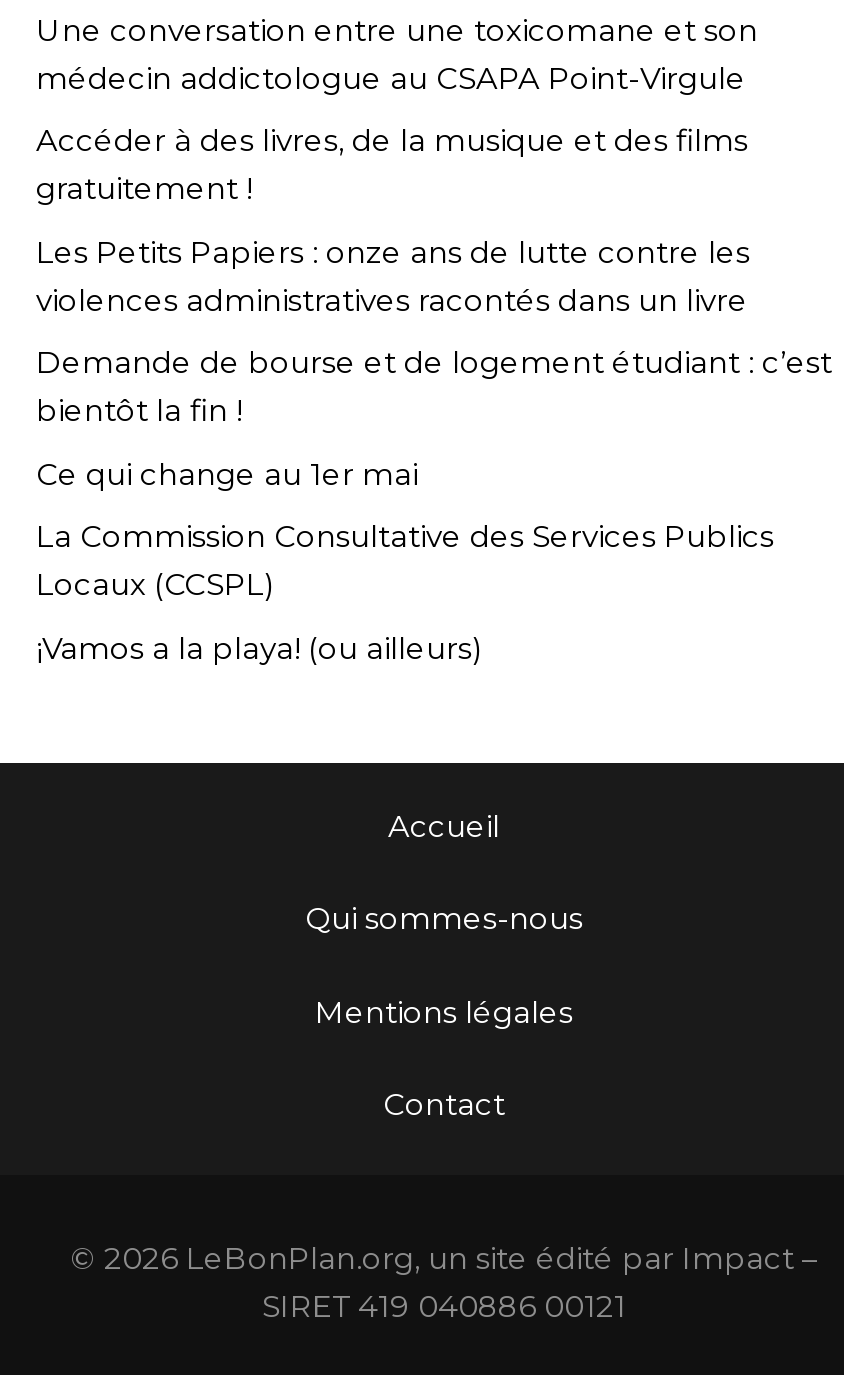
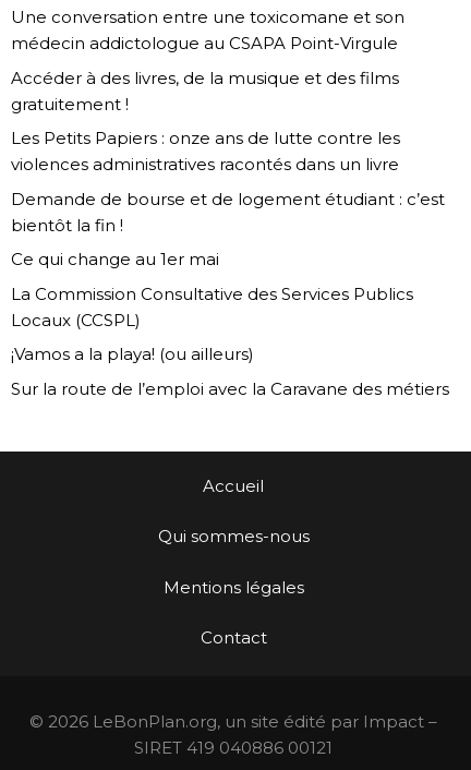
+ Sur la route de l’emploi avec la Caravane des métiers
